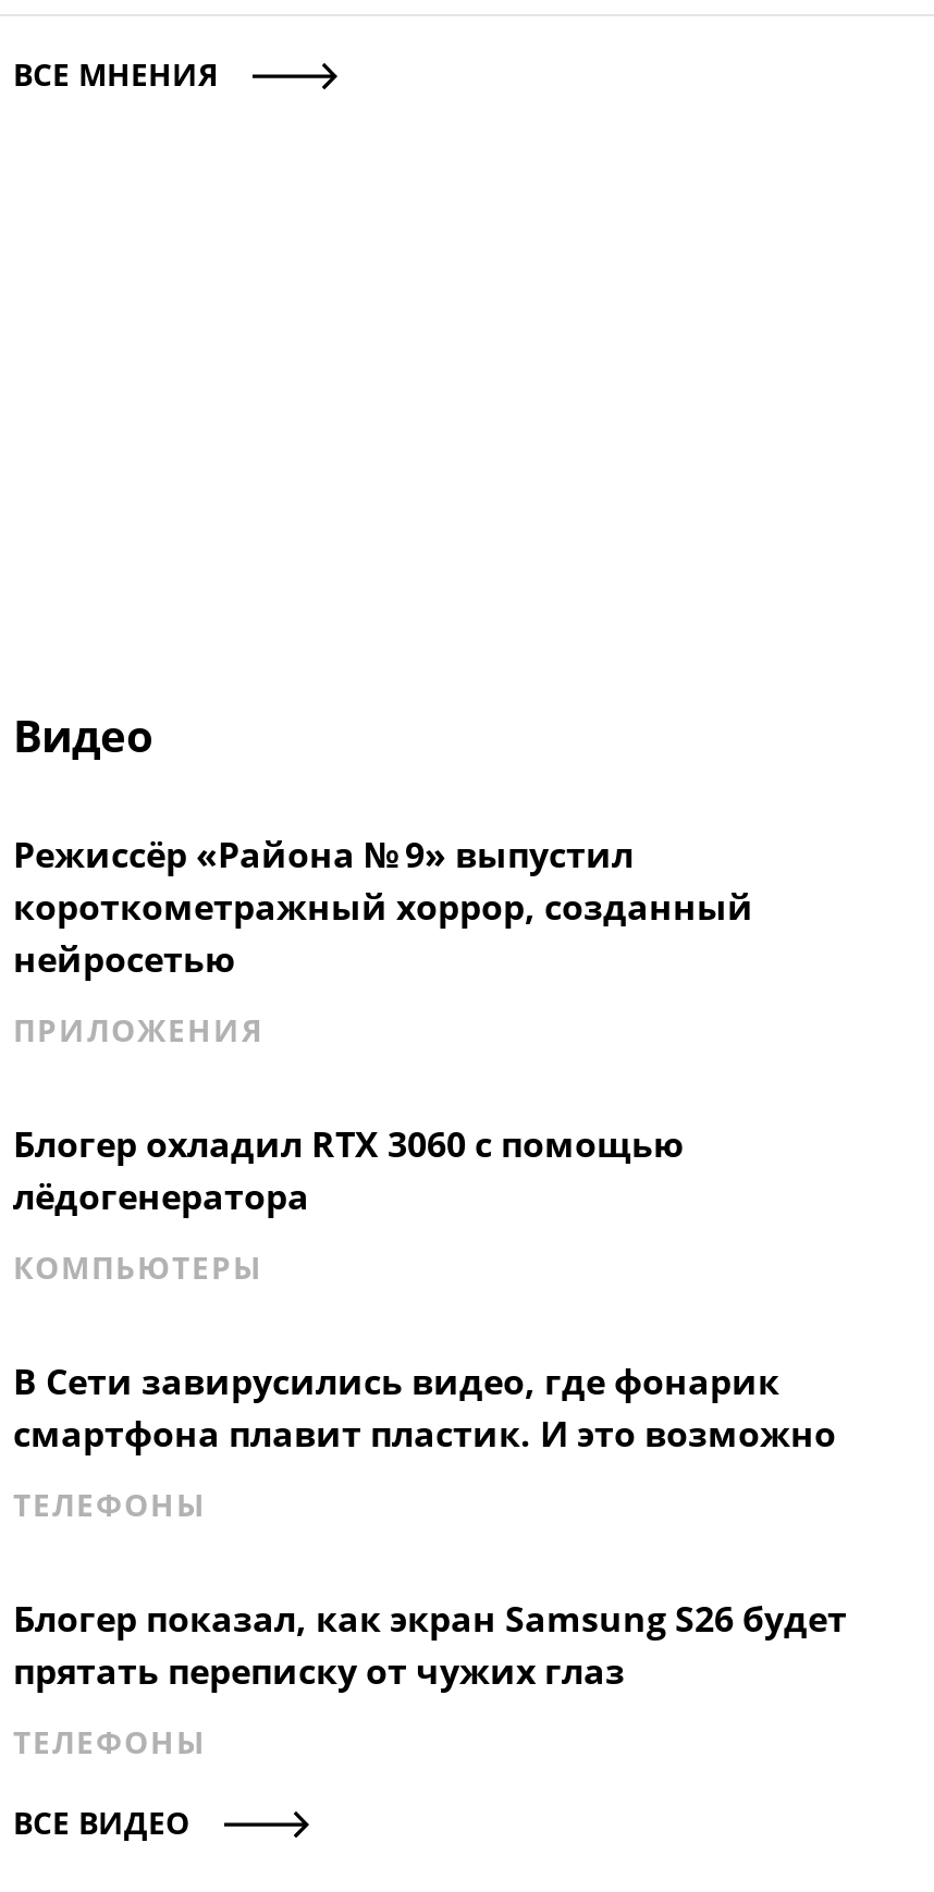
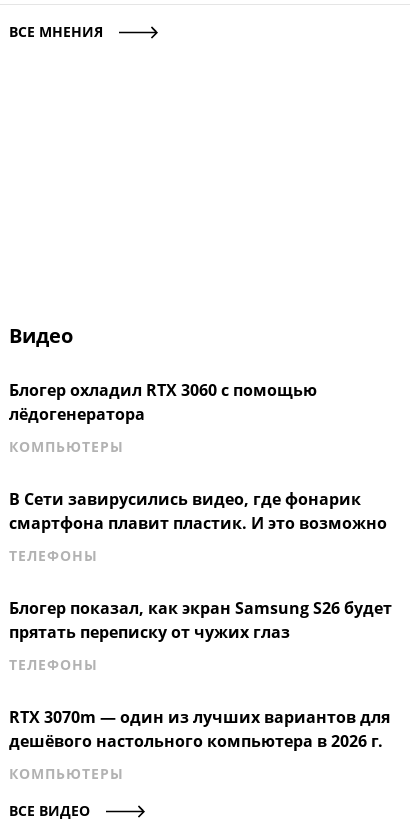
- Режиссёр «Района № 9» выпустил
- короткометражный хоррор, созданный
- нейросетью
- ПРИЛОЖЕНИЯ

moved up: Блогер охладил RTX 3060 с помощью | лёдогенератора | КОМПЬЮТЕРЫ | В Сети завирусились видео, где фонарик | смартфона плавит пластик. И это возможно | ТЕЛЕФОНЫ | прятать переписку от чужих глаз | ТЕЛЕФОНЫ

+ RTX 3070m — один из лучших вариантов для
+ дешёвого настольного компьютера в 2026 г.
+ КОМПЬЮТЕРЫ
